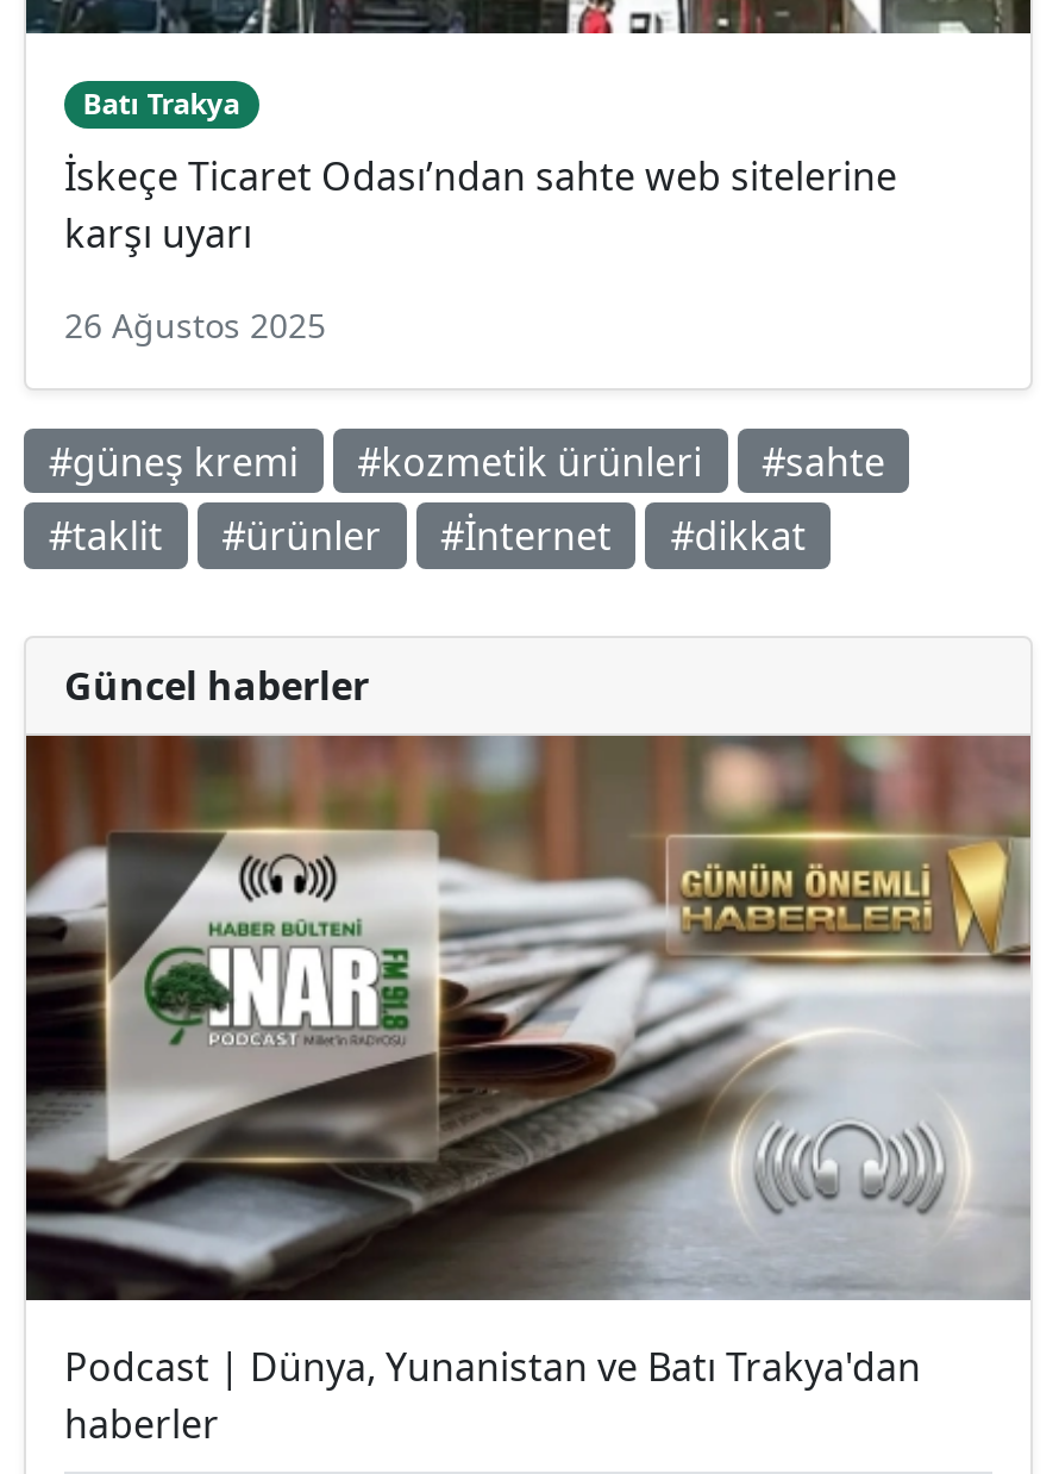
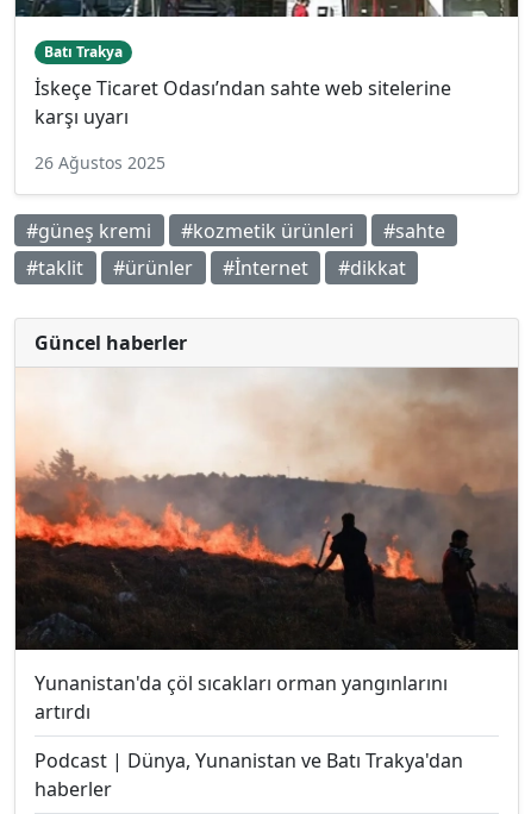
+ Yunanistan'da çöl sıcakları orman yangınlarını
+ artırdı

- [image]
+ [image]
